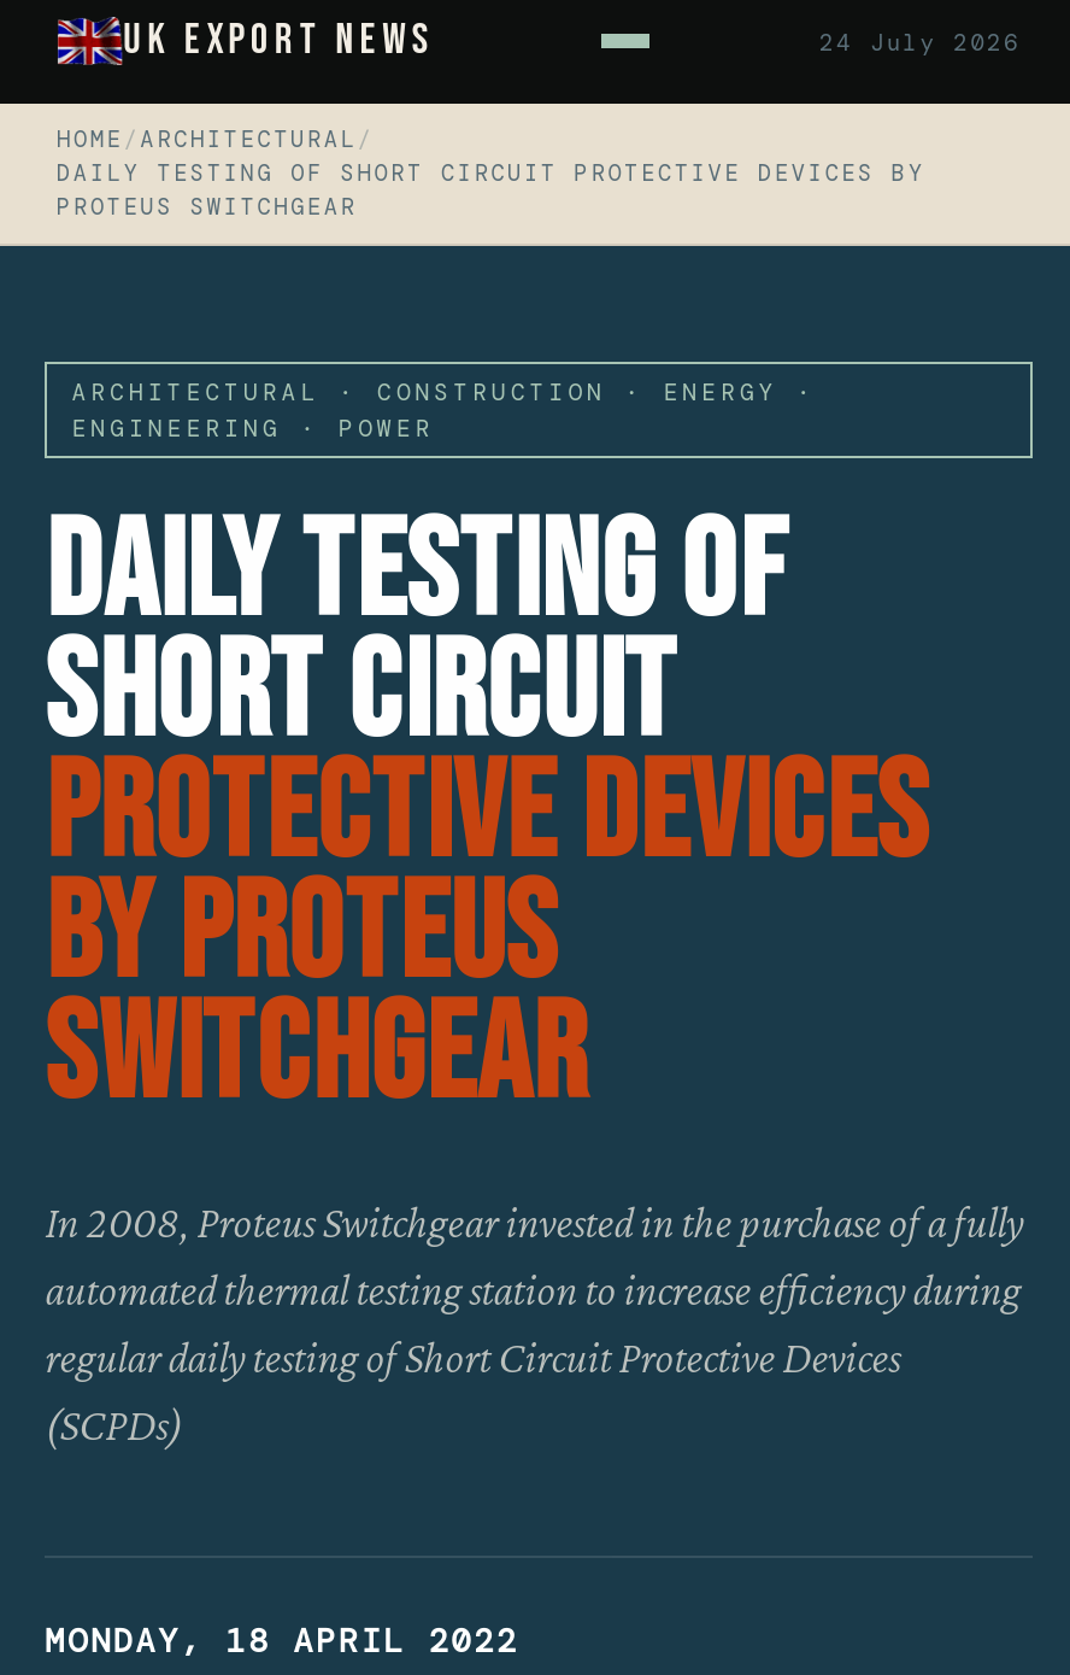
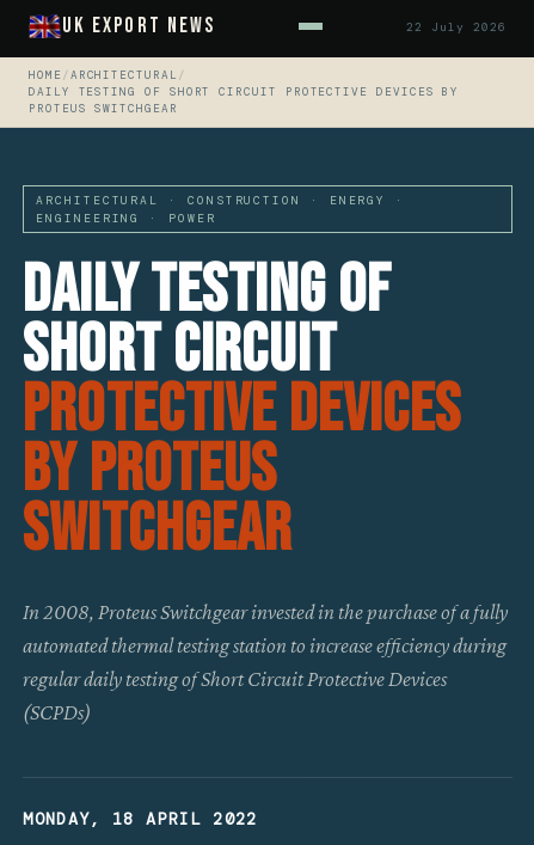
- 24 July 2026
+ 22 July 2026
